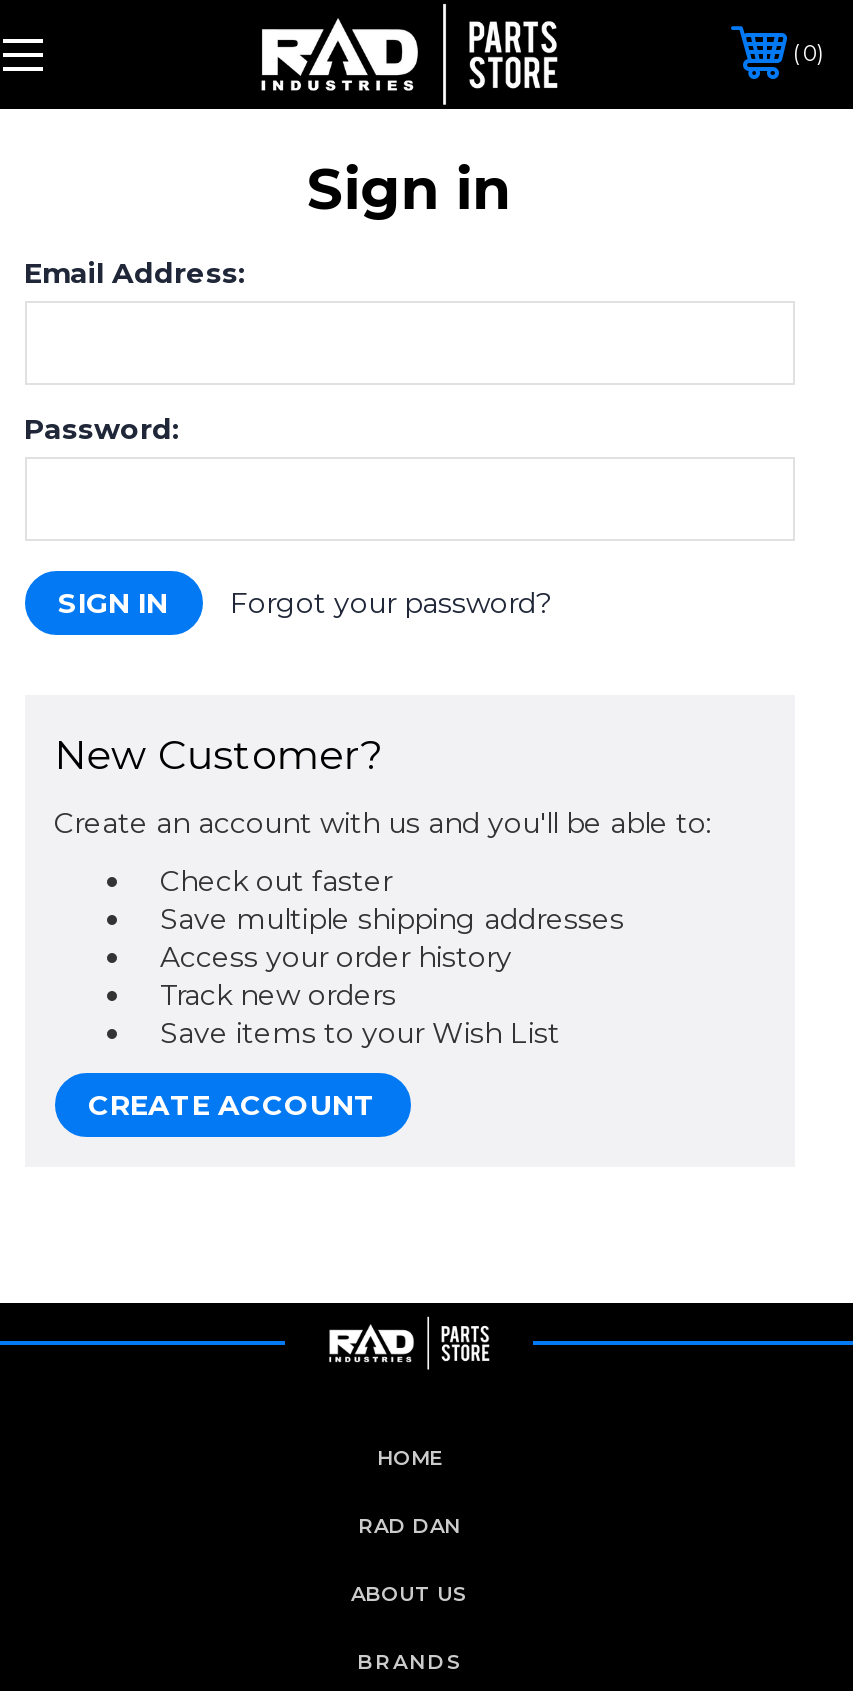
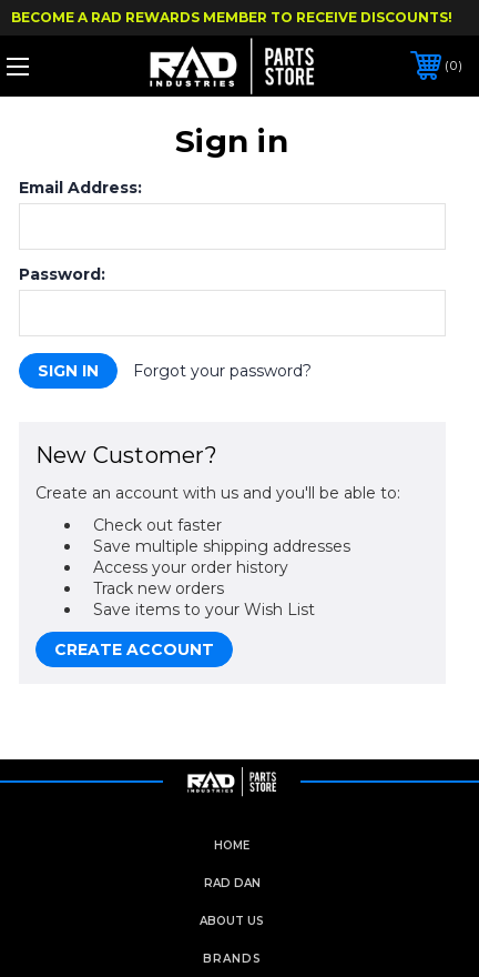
+ BECOME A RAD REWARDS MEMBER TO RECEIVE DISCOUNTS!
